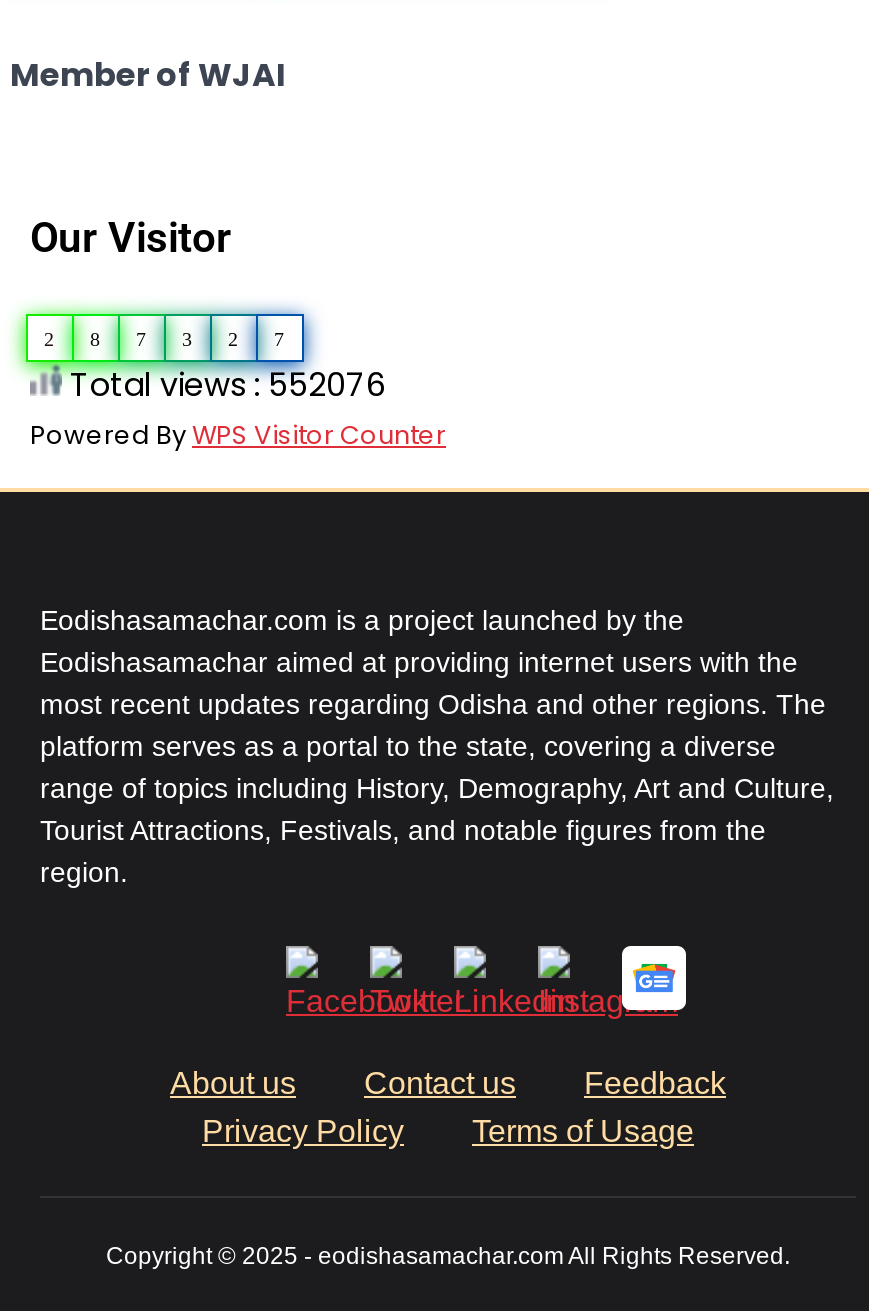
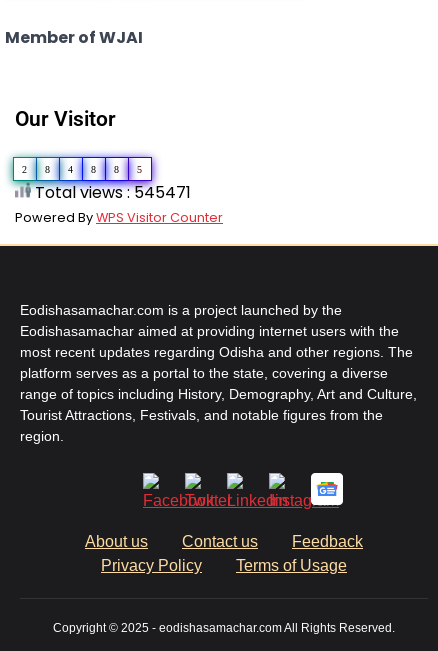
- 7
+ 4

- 3
+ 8

- 2
+ 8

- 7
+ 5

- Total views : 552076
+ Total views : 545471
